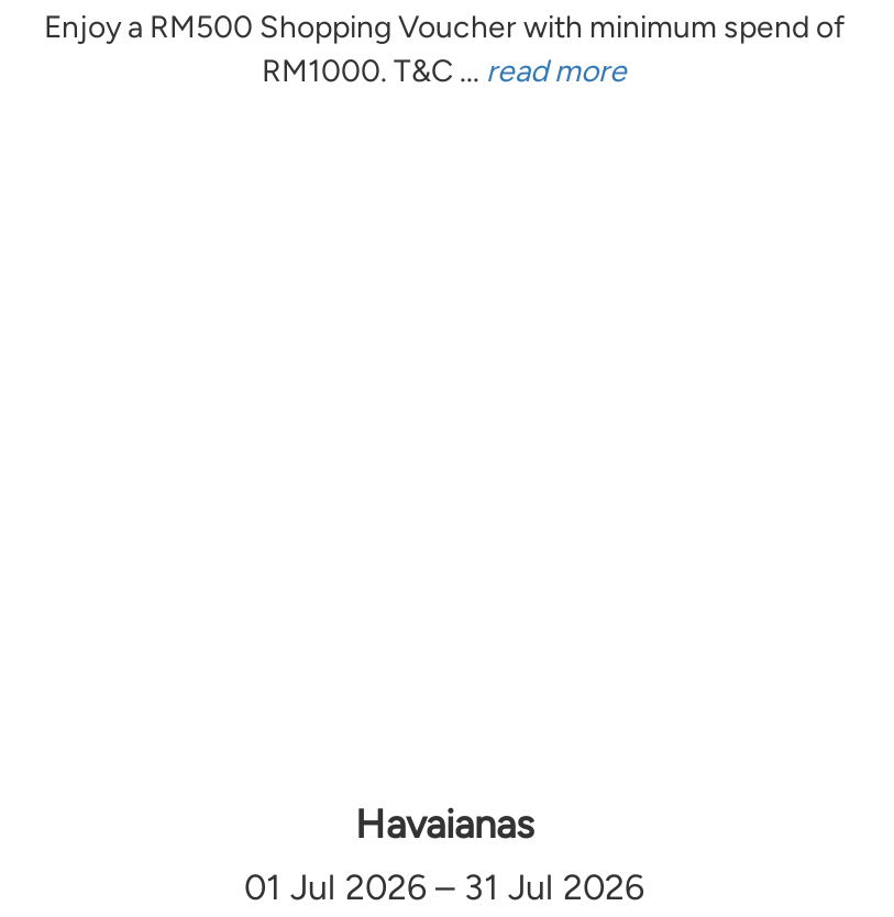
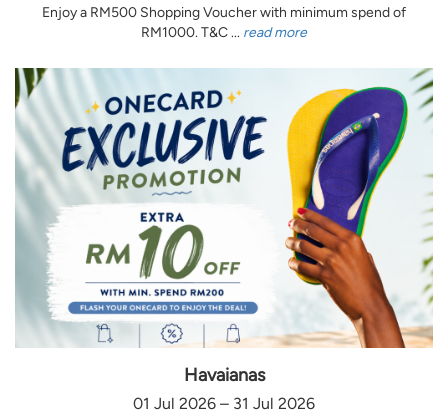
+ [image]
